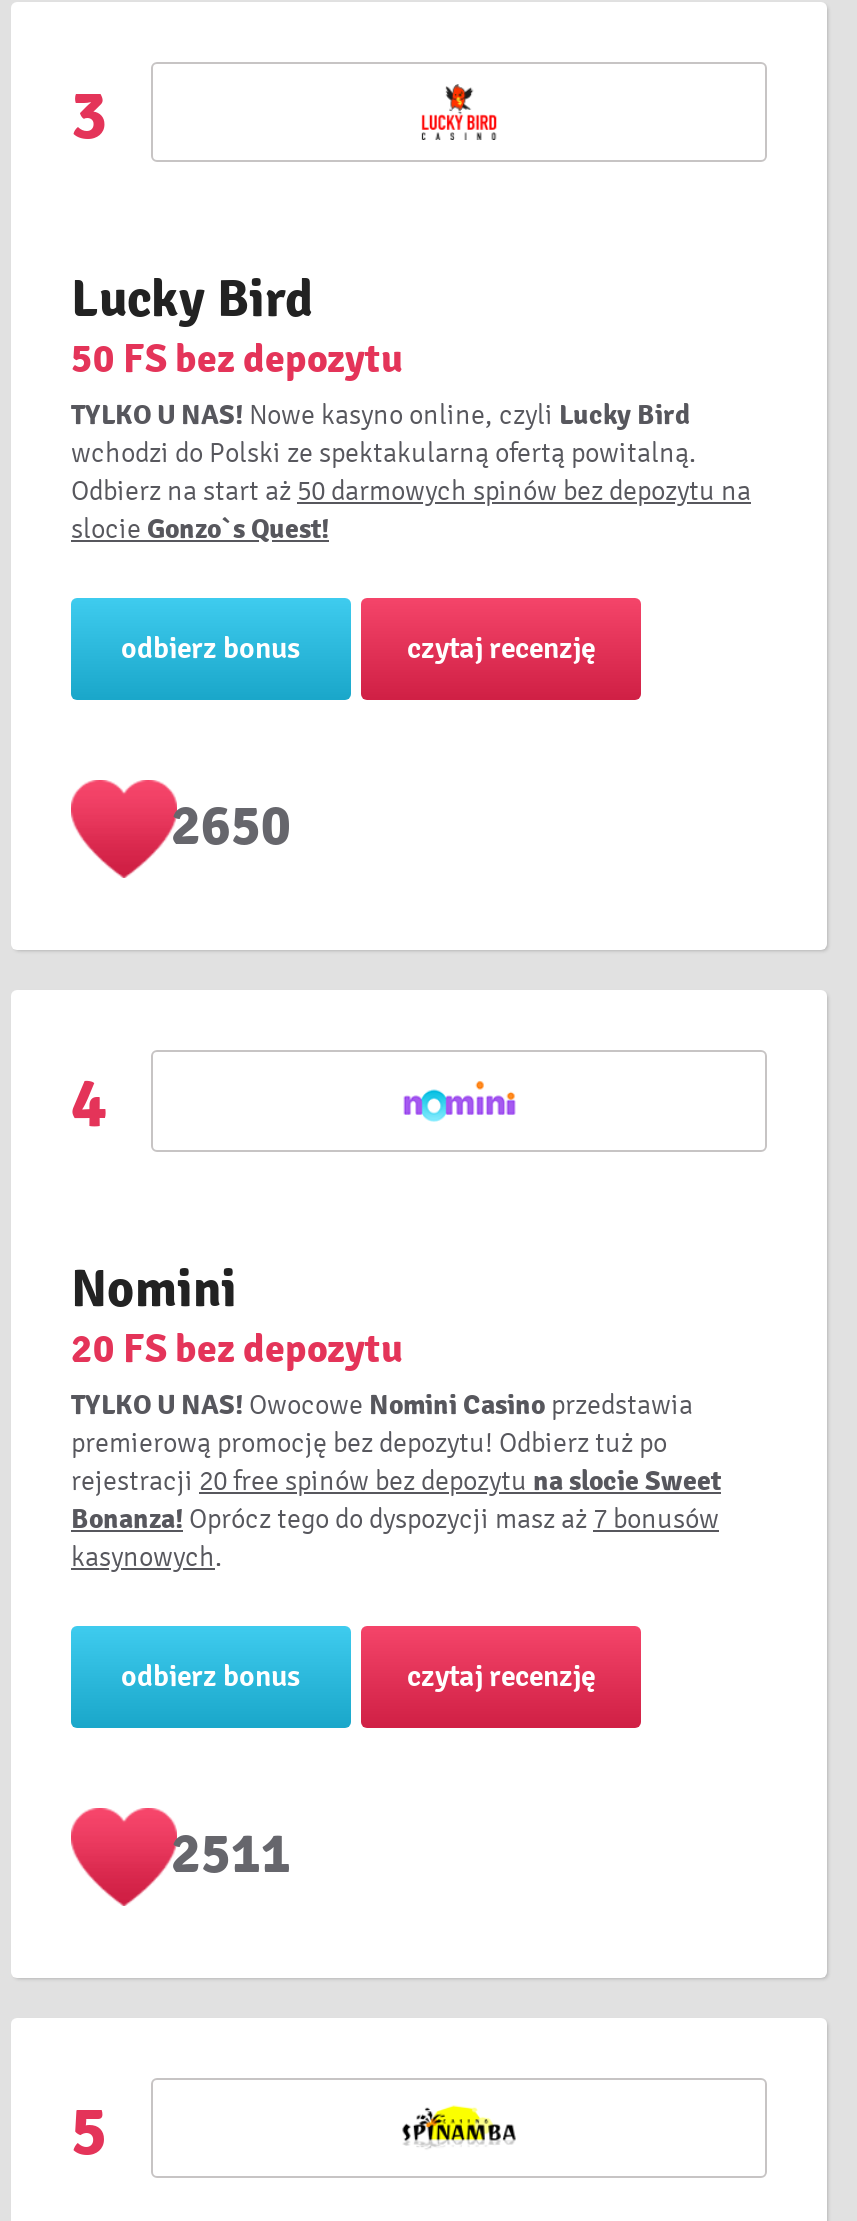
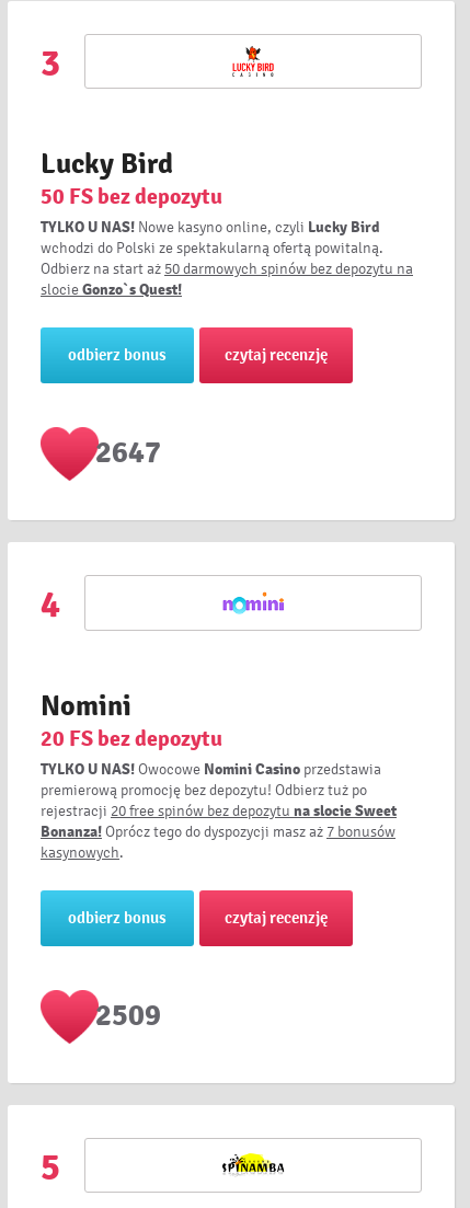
- 2650
+ 2647

- 2511
+ 2509
